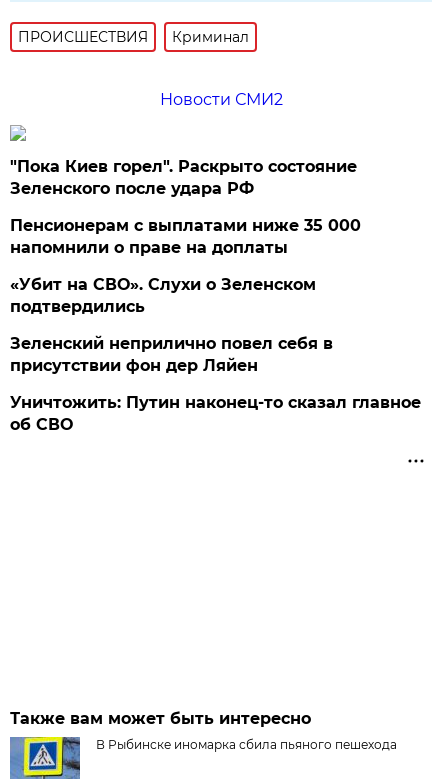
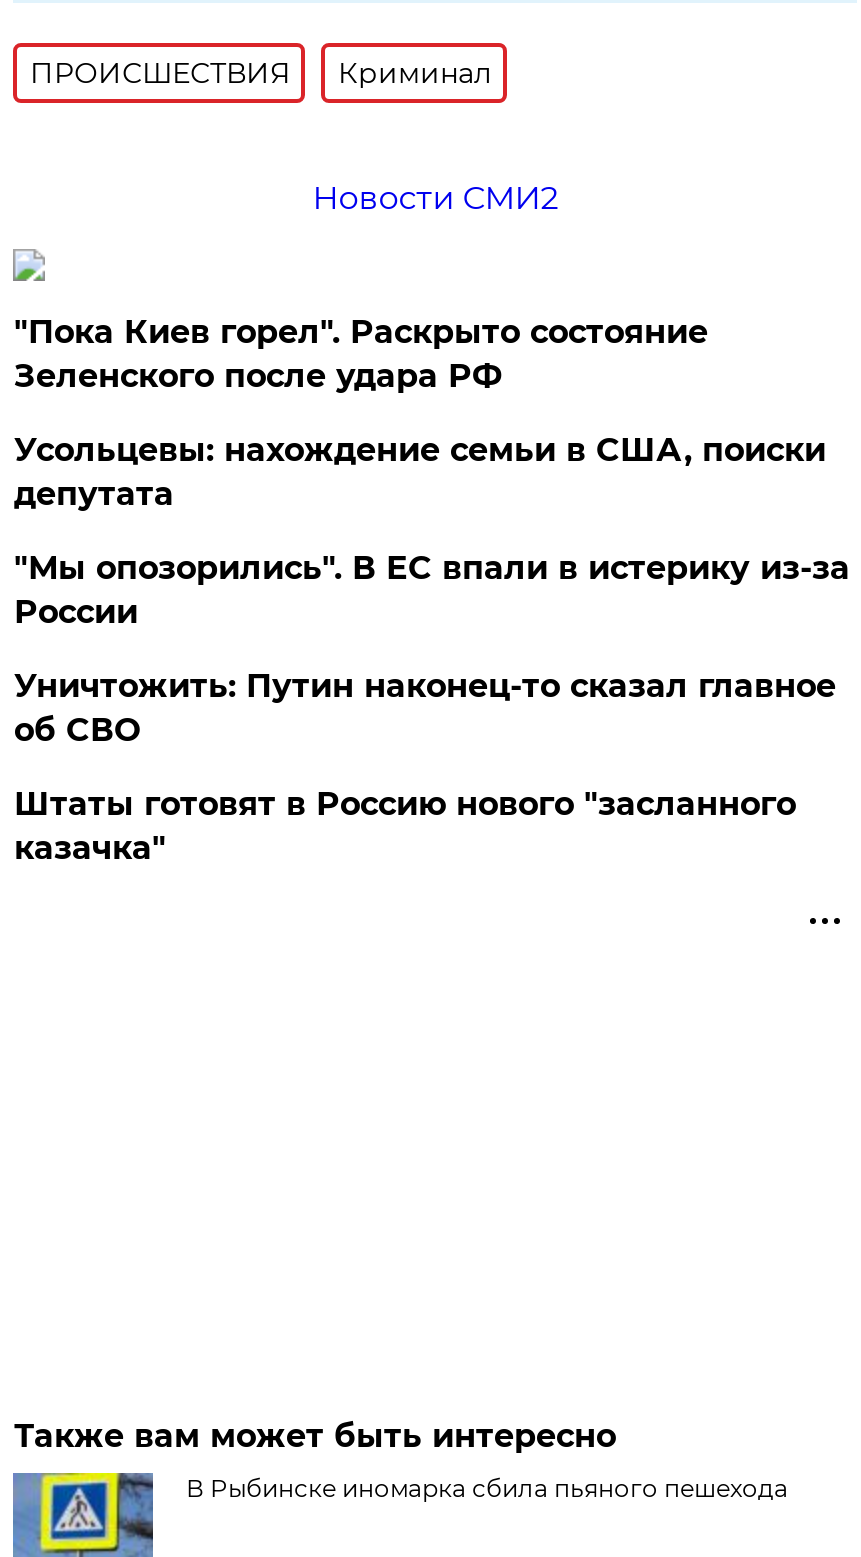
- Пенсионерам с выплатами ниже 35 000
- напомнили о праве на доплаты
- «Убит на СВО». Слухи о Зеленском
- подтвердились
- Зеленский неприлично повел cебя в
- присутствии фон дер Ляйен
+ Усольцевы: нахождение семьи в США, поиски
+ депутата
+ "Мы опозорились". В ЕС впали в истерику из-за
+ России

moved up: Уничтожить: Путин наконец-то сказал главное | об СВО

+ Штаты готовят в Россию нового "засланного
+ казачка"
